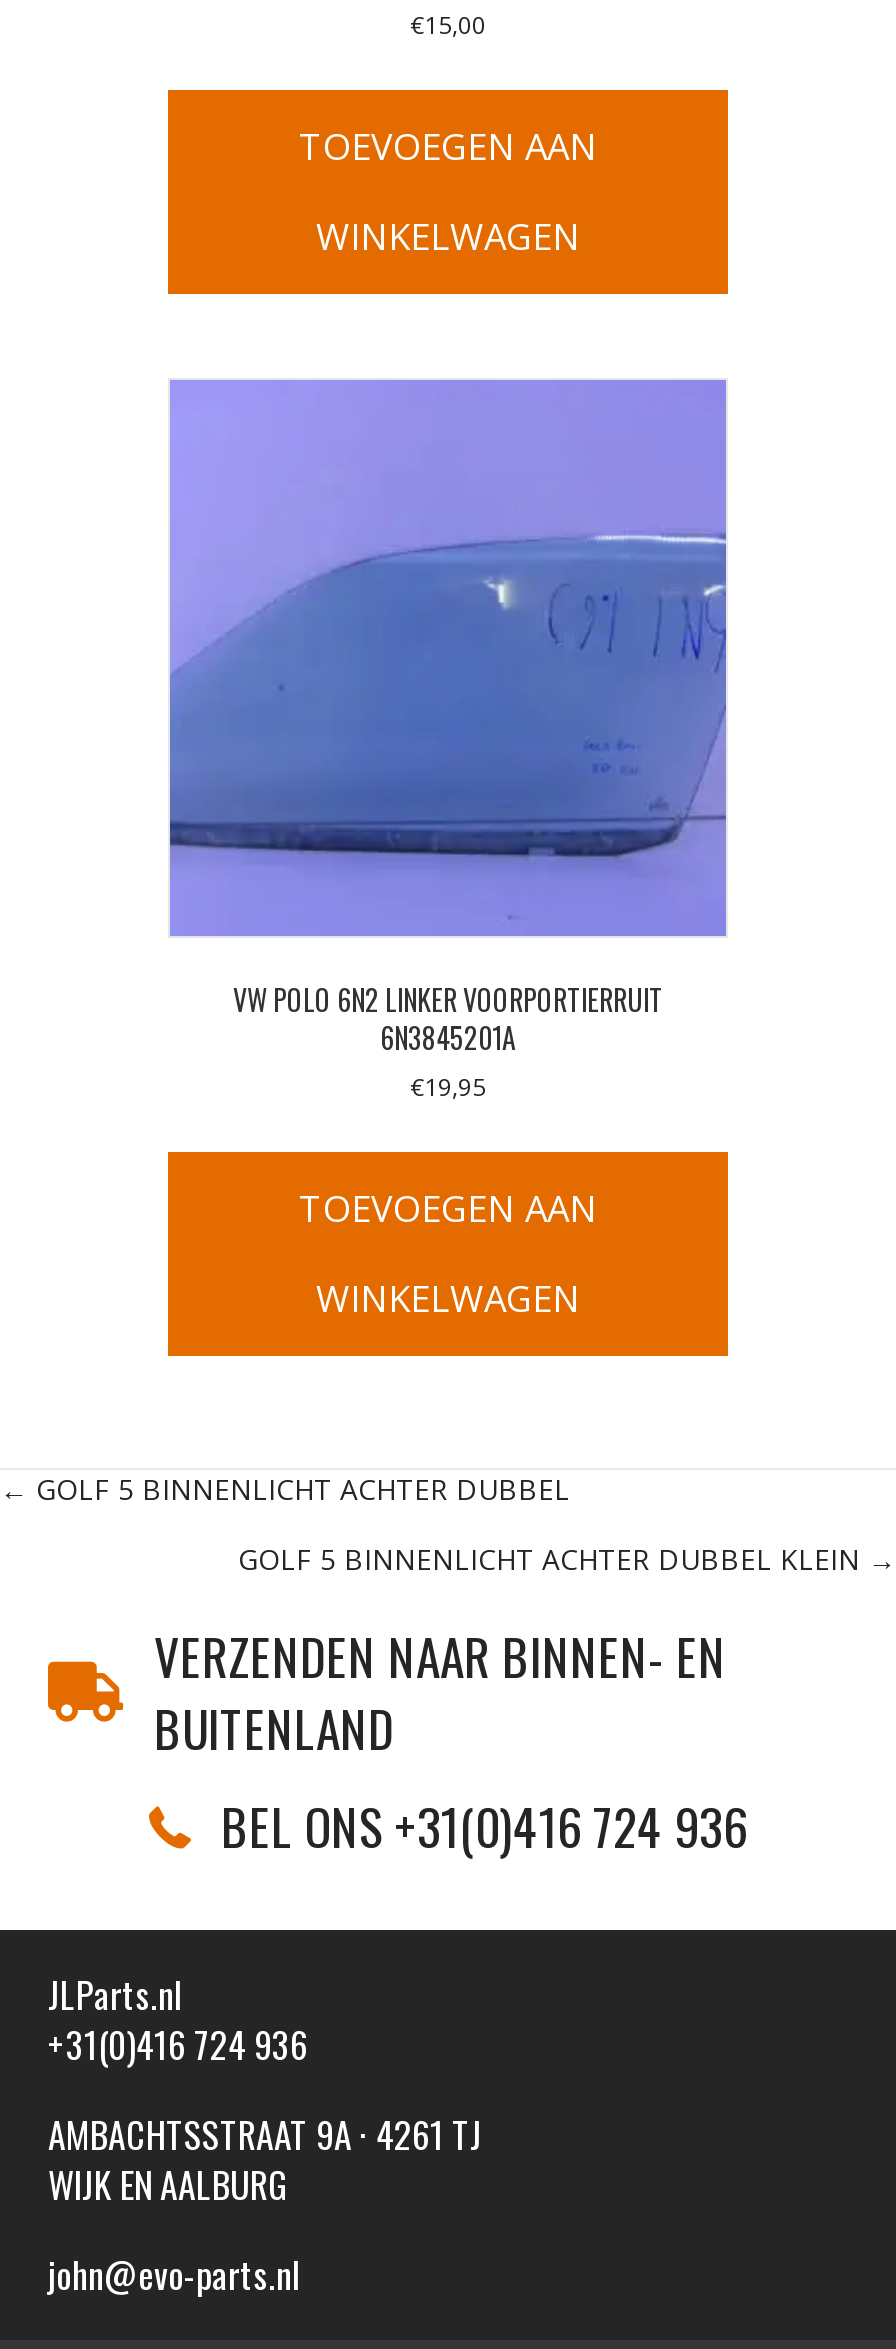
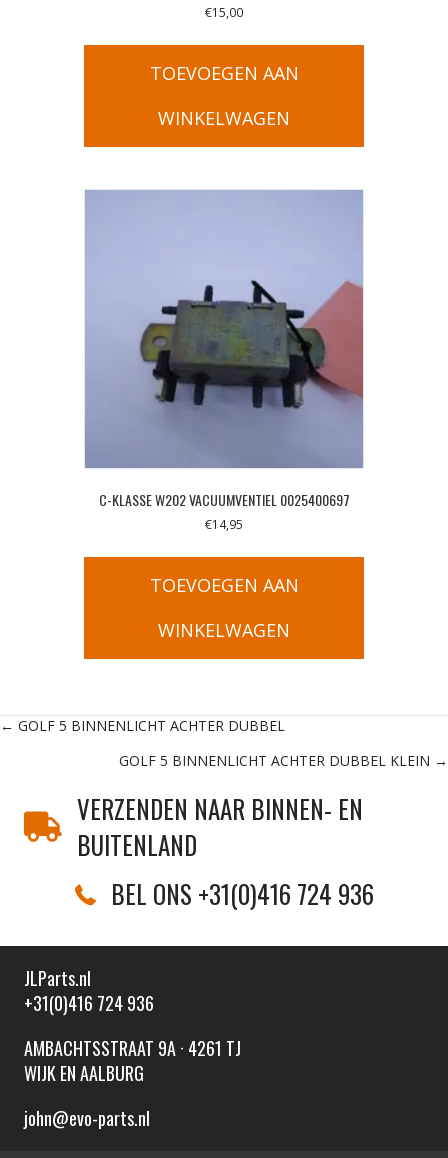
- [image]
- VW POLO 6N2 LINKER VOORPORTIERRUIT
- 6N3845201A
- €19,95
+ [image]
+ C-KLASSE W202 VACUUMVENTIEL 0025400697
+ €14,95
